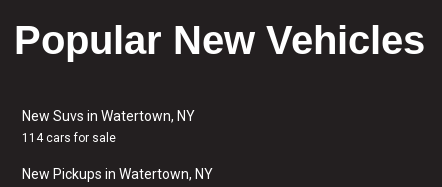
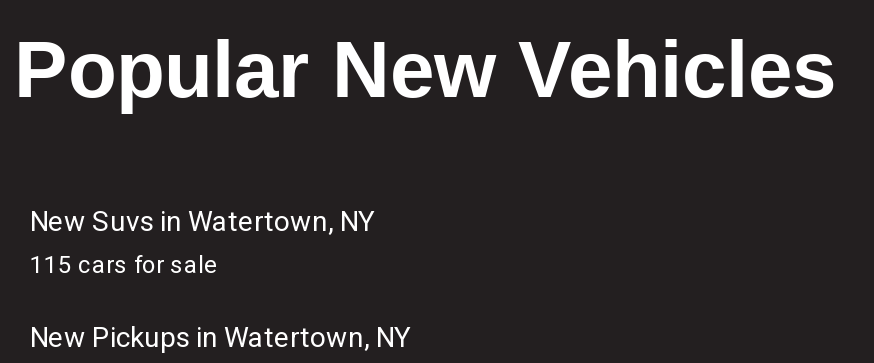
- 114 cars for sale
+ 115 cars for sale
